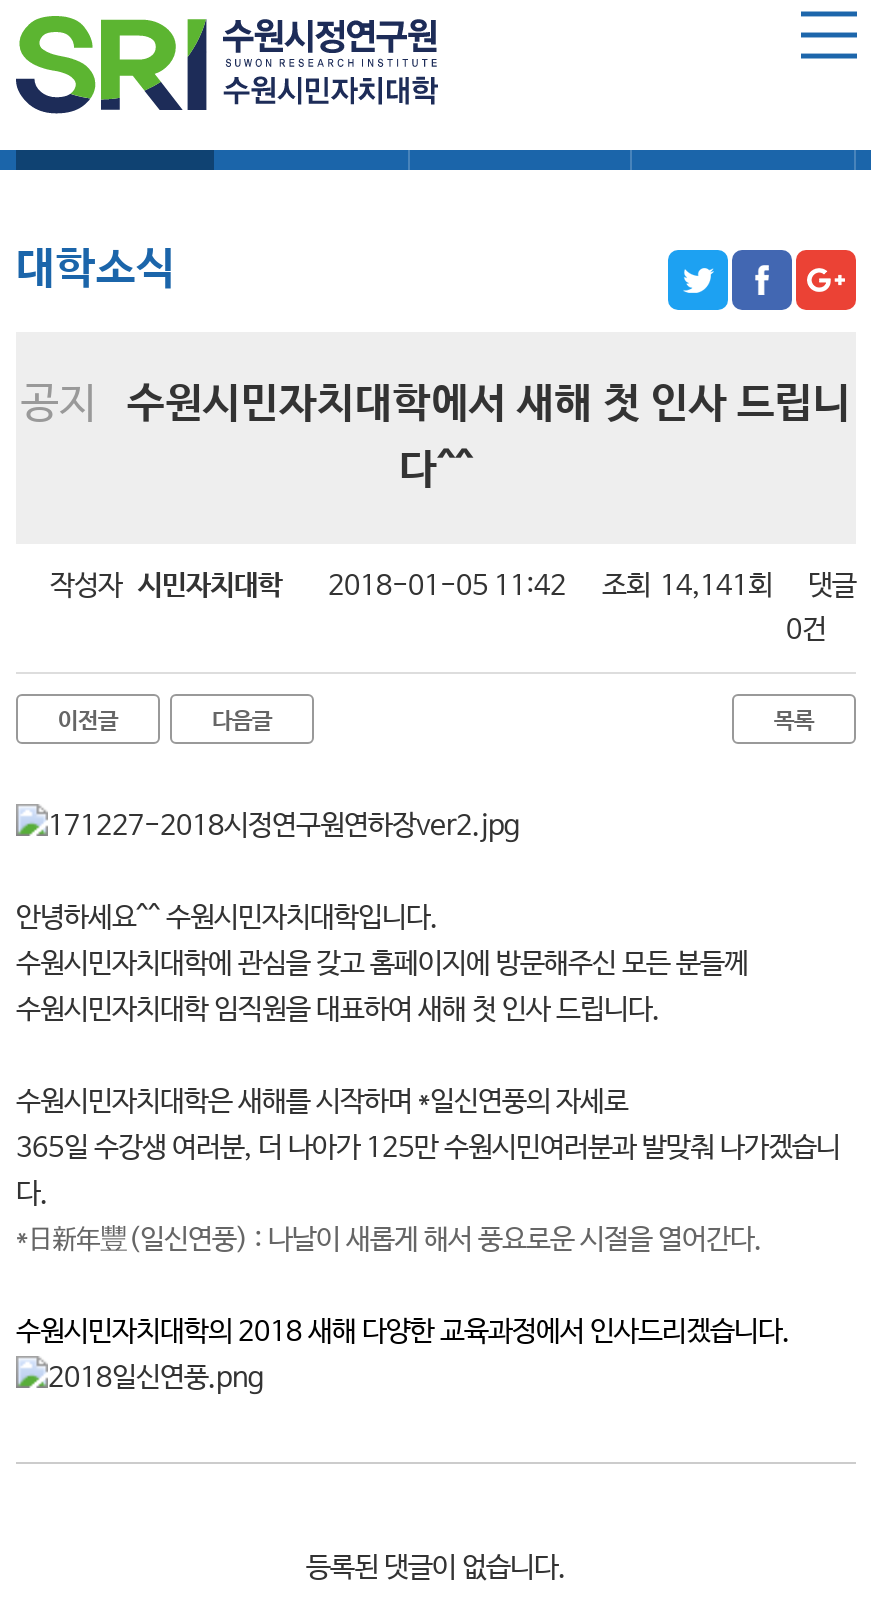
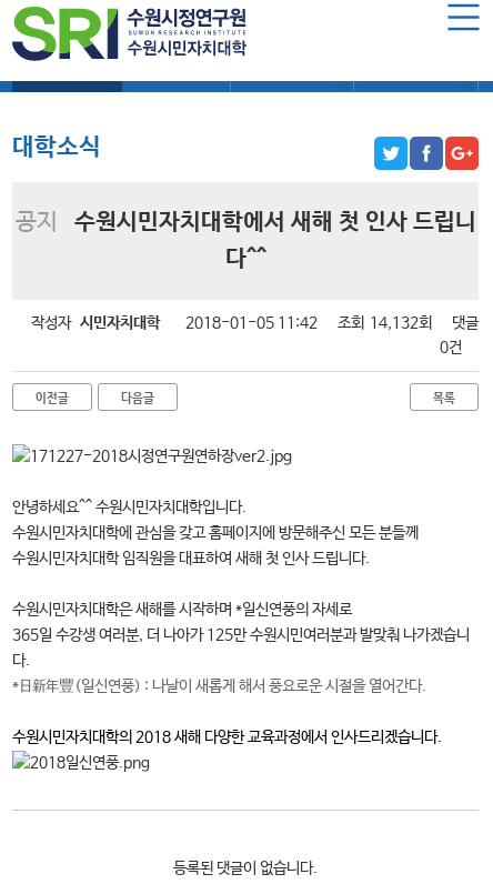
- 작성자 시민자치대학 2018-01-05 11:42 조회 14,141회 댓글
+ 작성자 시민자치대학 2018-01-05 11:42 조회 14,132회 댓글
